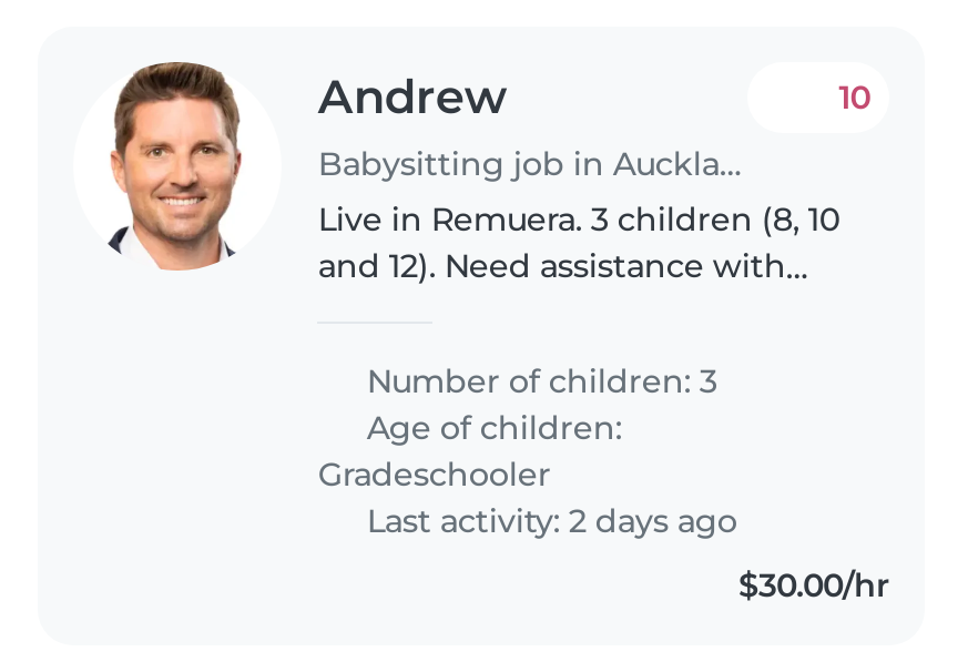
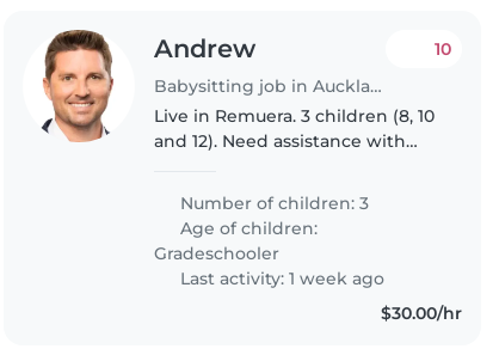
- Last activity: 2 days ago
+ Last activity: 1 week ago
